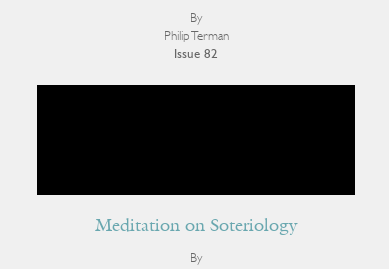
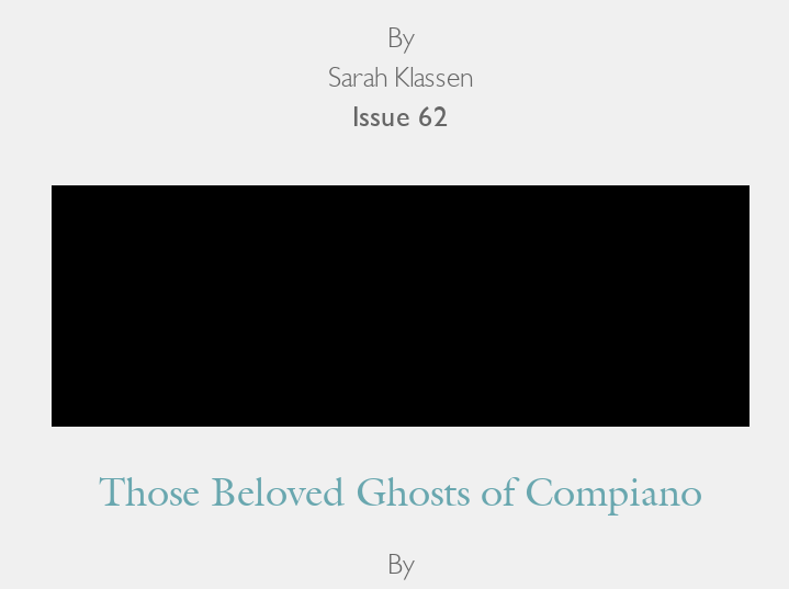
- Philip Terman
- Issue 82
+ Sarah Klassen
+ Issue 62

- Meditation on Soteriology
+ Those Beloved Ghosts of Compiano
